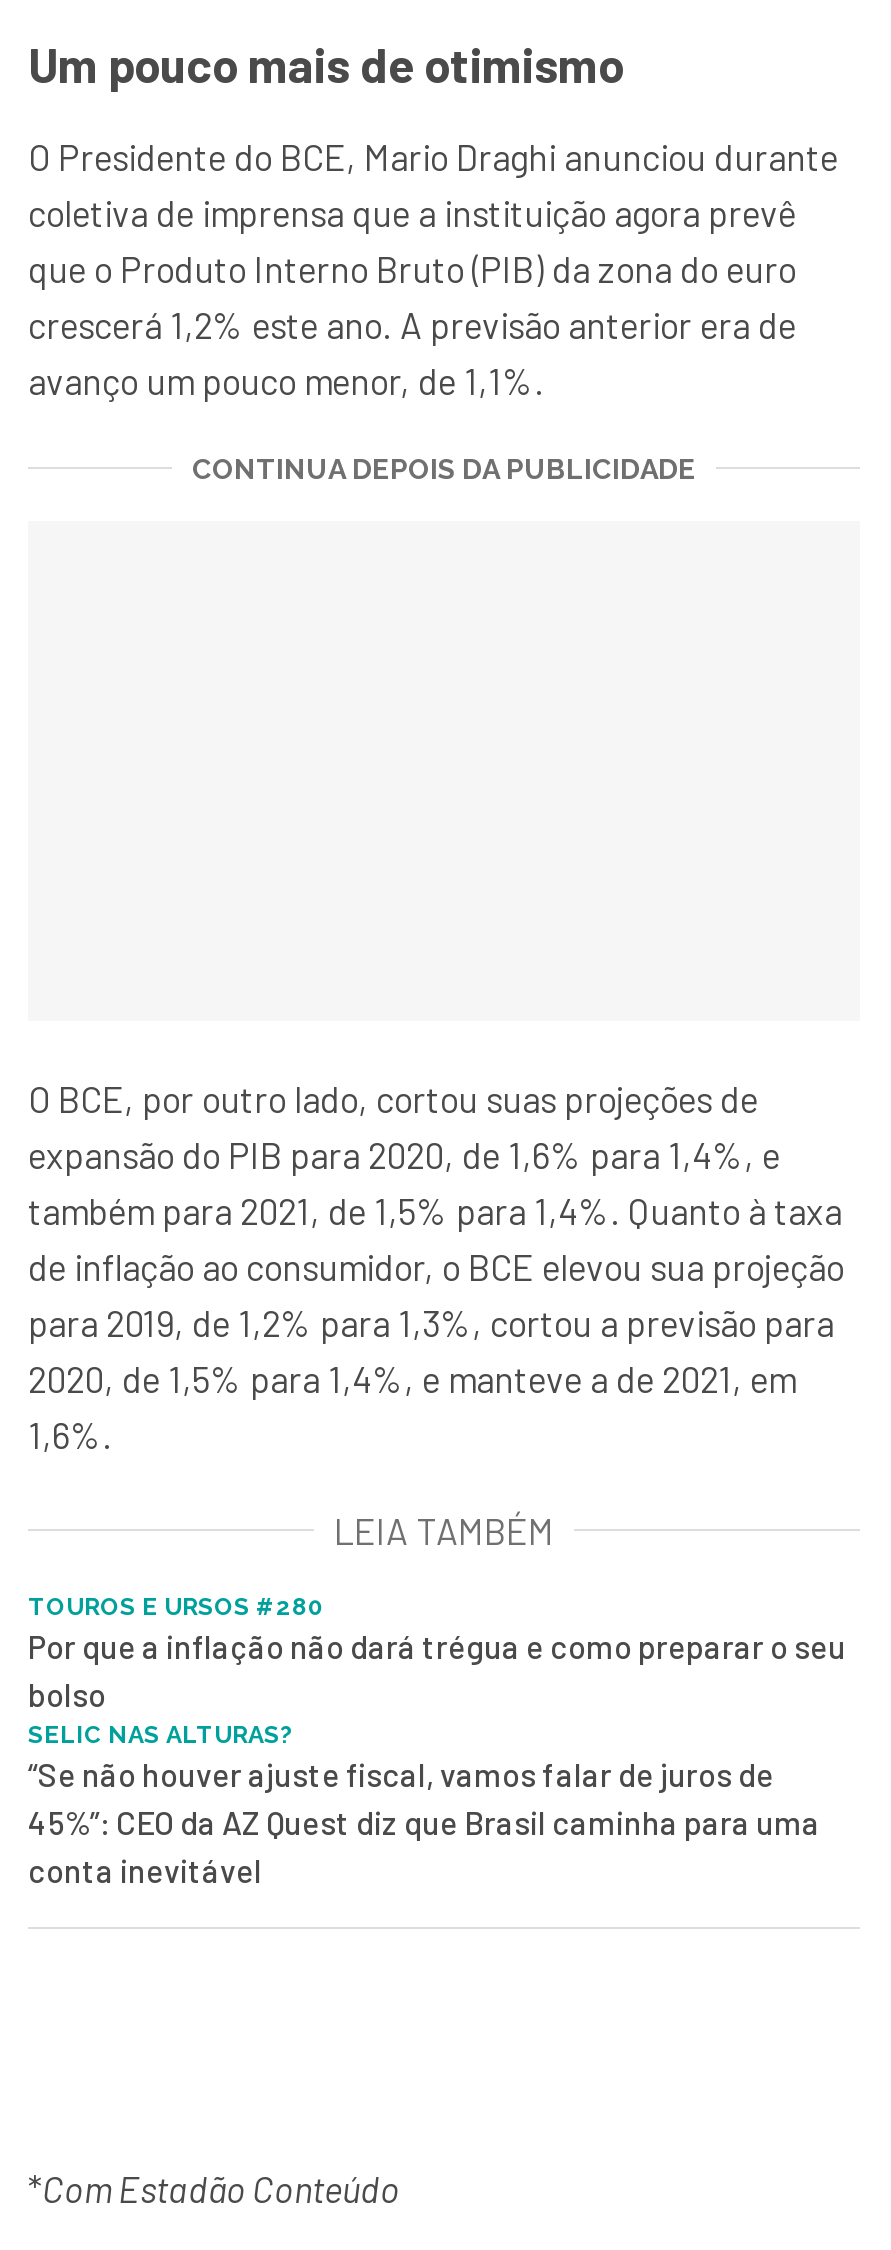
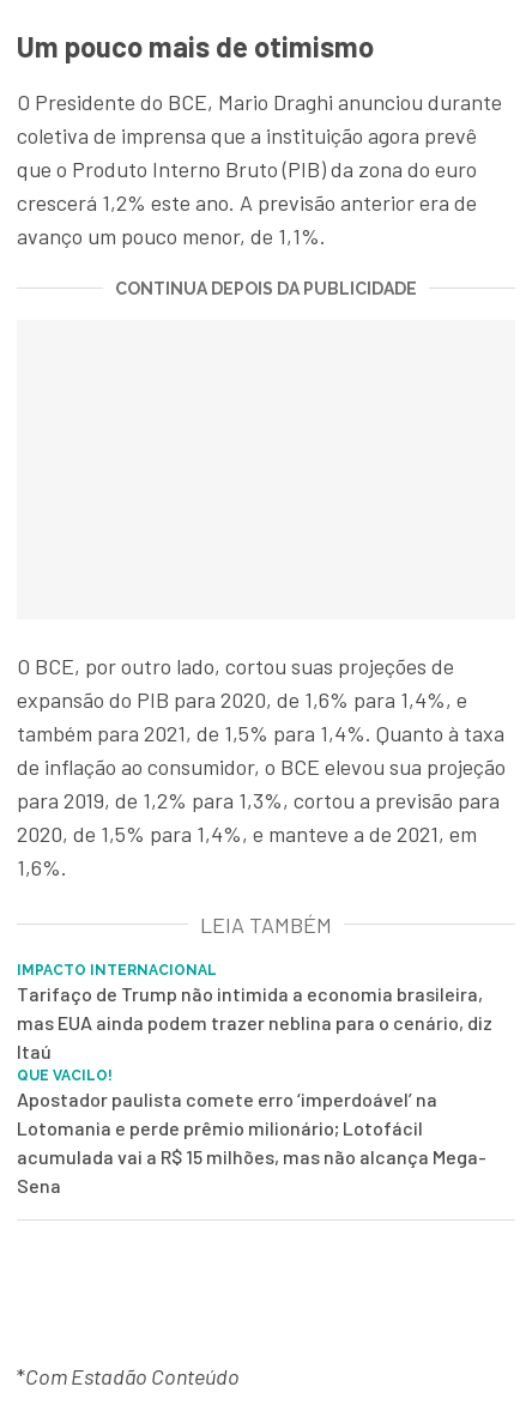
- TOUROS E URSOS #280
- Por que a inflação não dará trégua e como preparar o seu
- bolso
- SELIC NAS ALTURAS?
- “Se não houver ajuste fiscal, vamos falar de juros de
- 45%”: CEO da AZ Quest diz que Brasil caminha para uma
- conta inevitável
+ IMPACTO INTERNACIONAL
+ Tarifaço de Trump não intimida a economia brasileira,
+ mas EUA ainda podem trazer neblina para o cenário, diz
+ Itaú
+ QUE VACILO!
+ Apostador paulista comete erro ‘imperdoável’ na
+ Lotomania e perde prêmio milionário; Lotofácil
+ acumulada vai a R$ 15 milhões, mas não alcança Mega-
+ Sena
